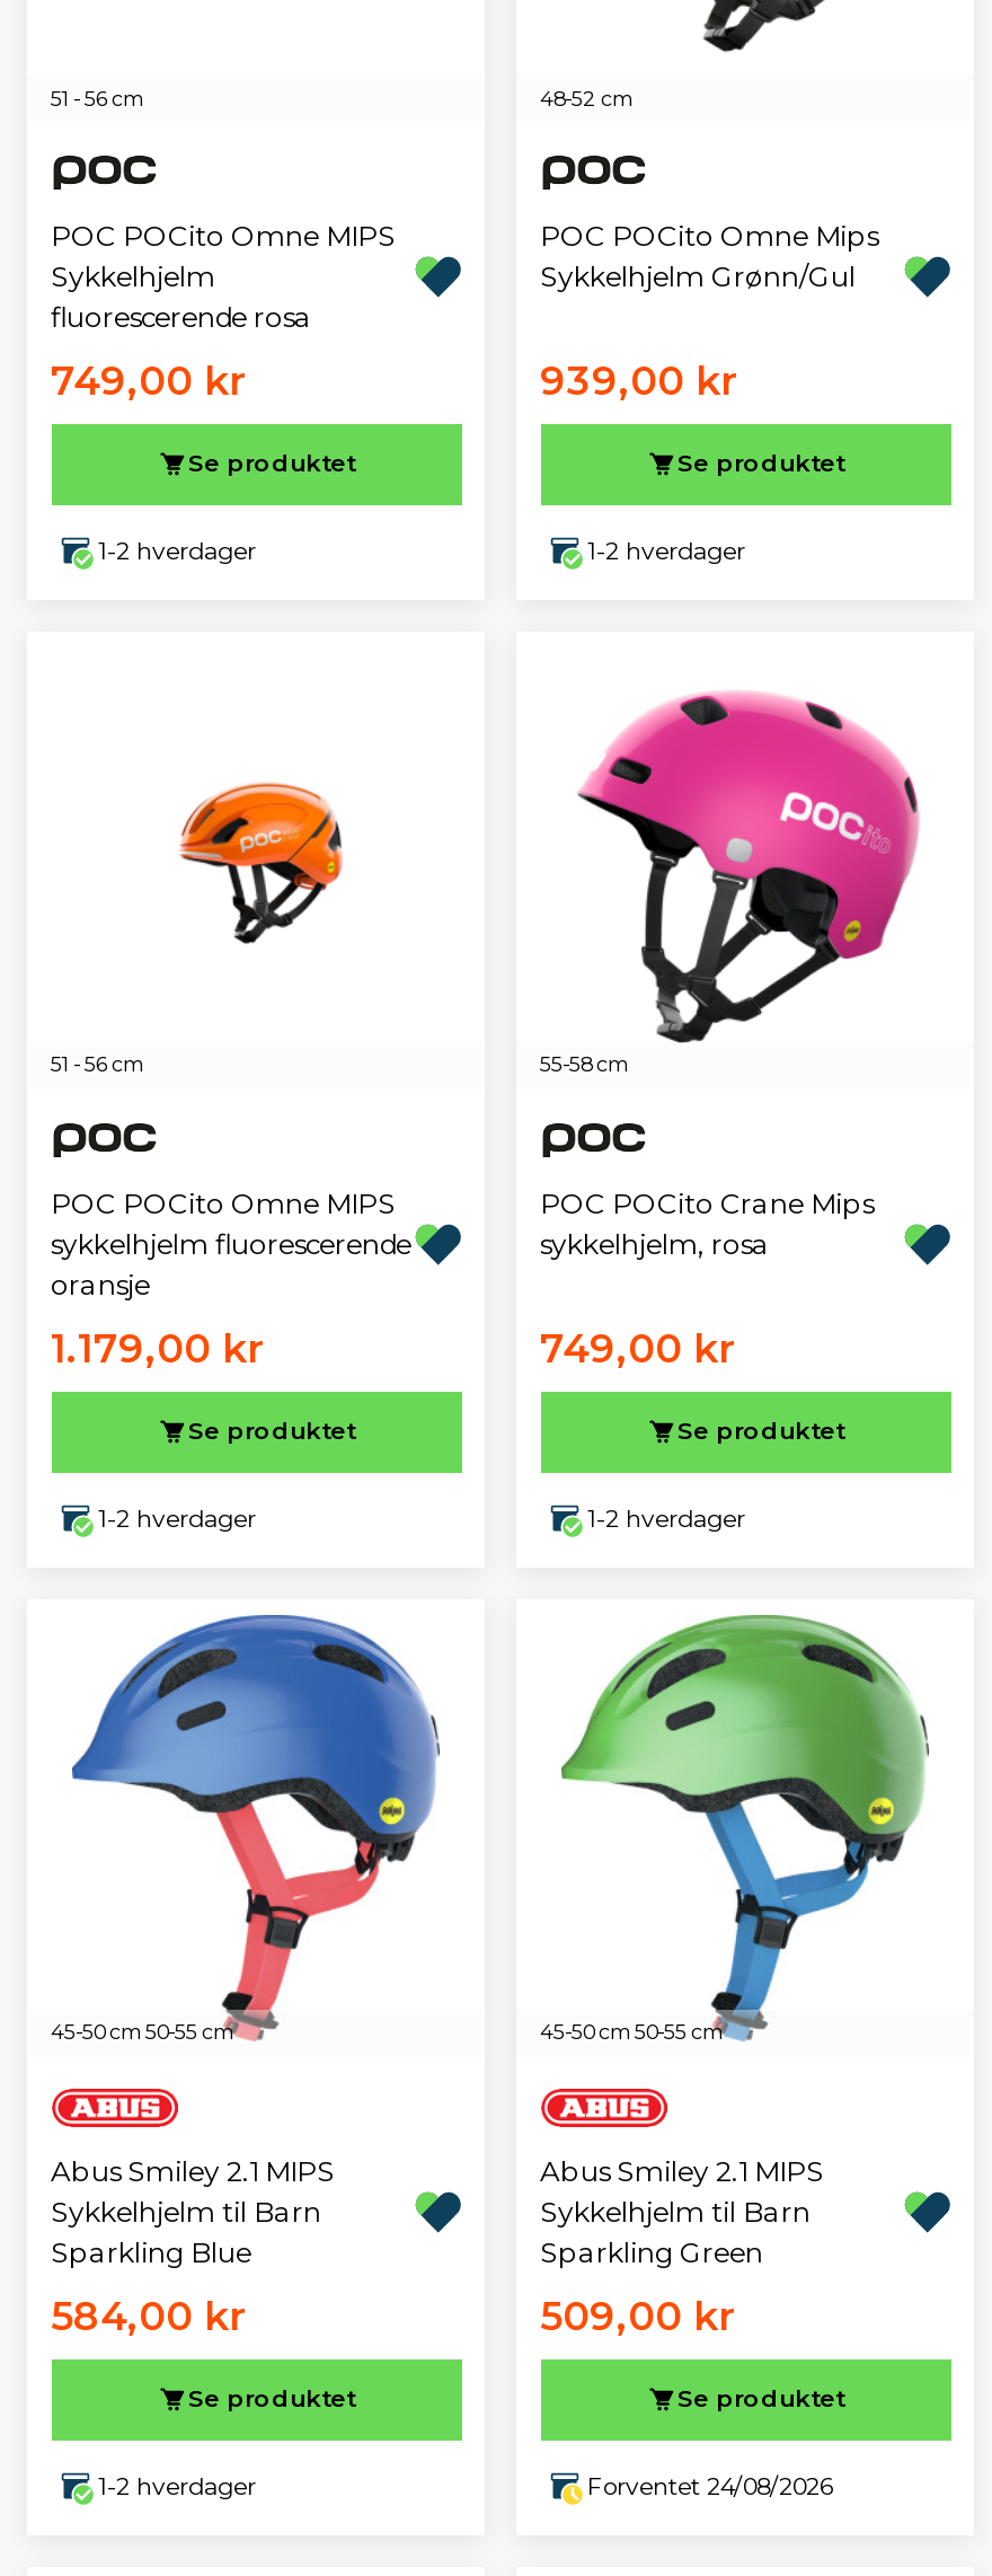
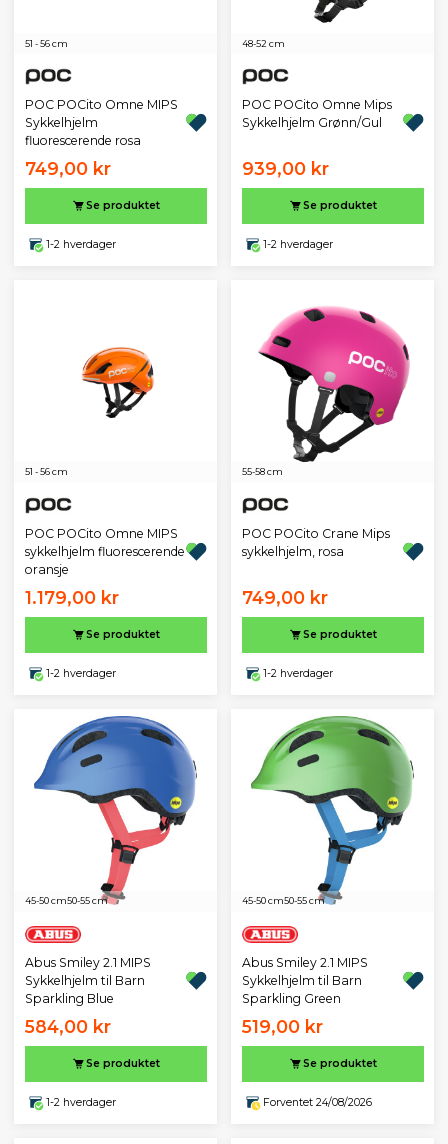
- 509,00 kr
+ 519,00 kr
